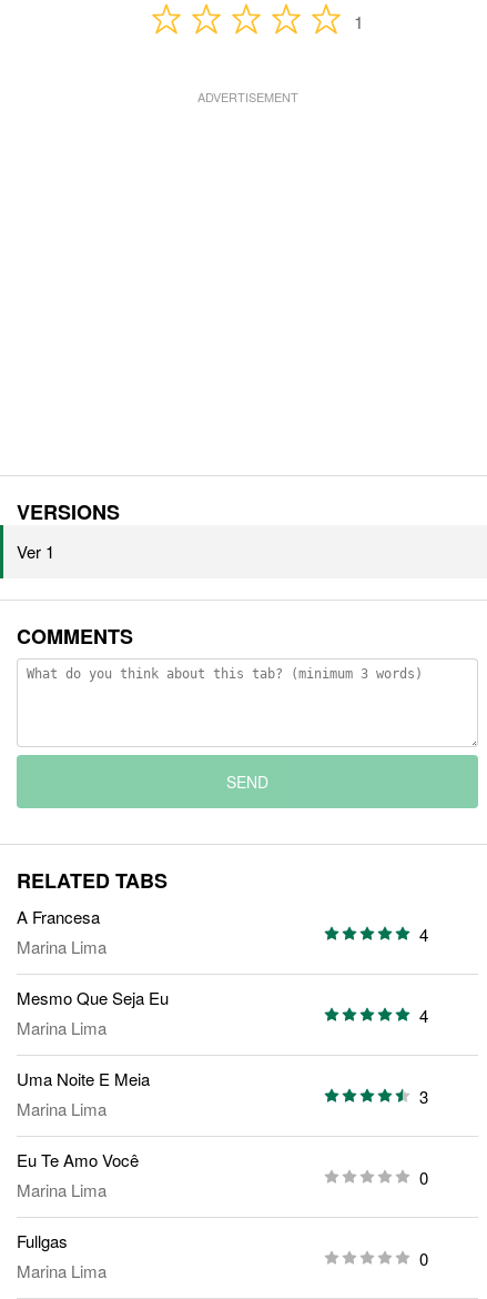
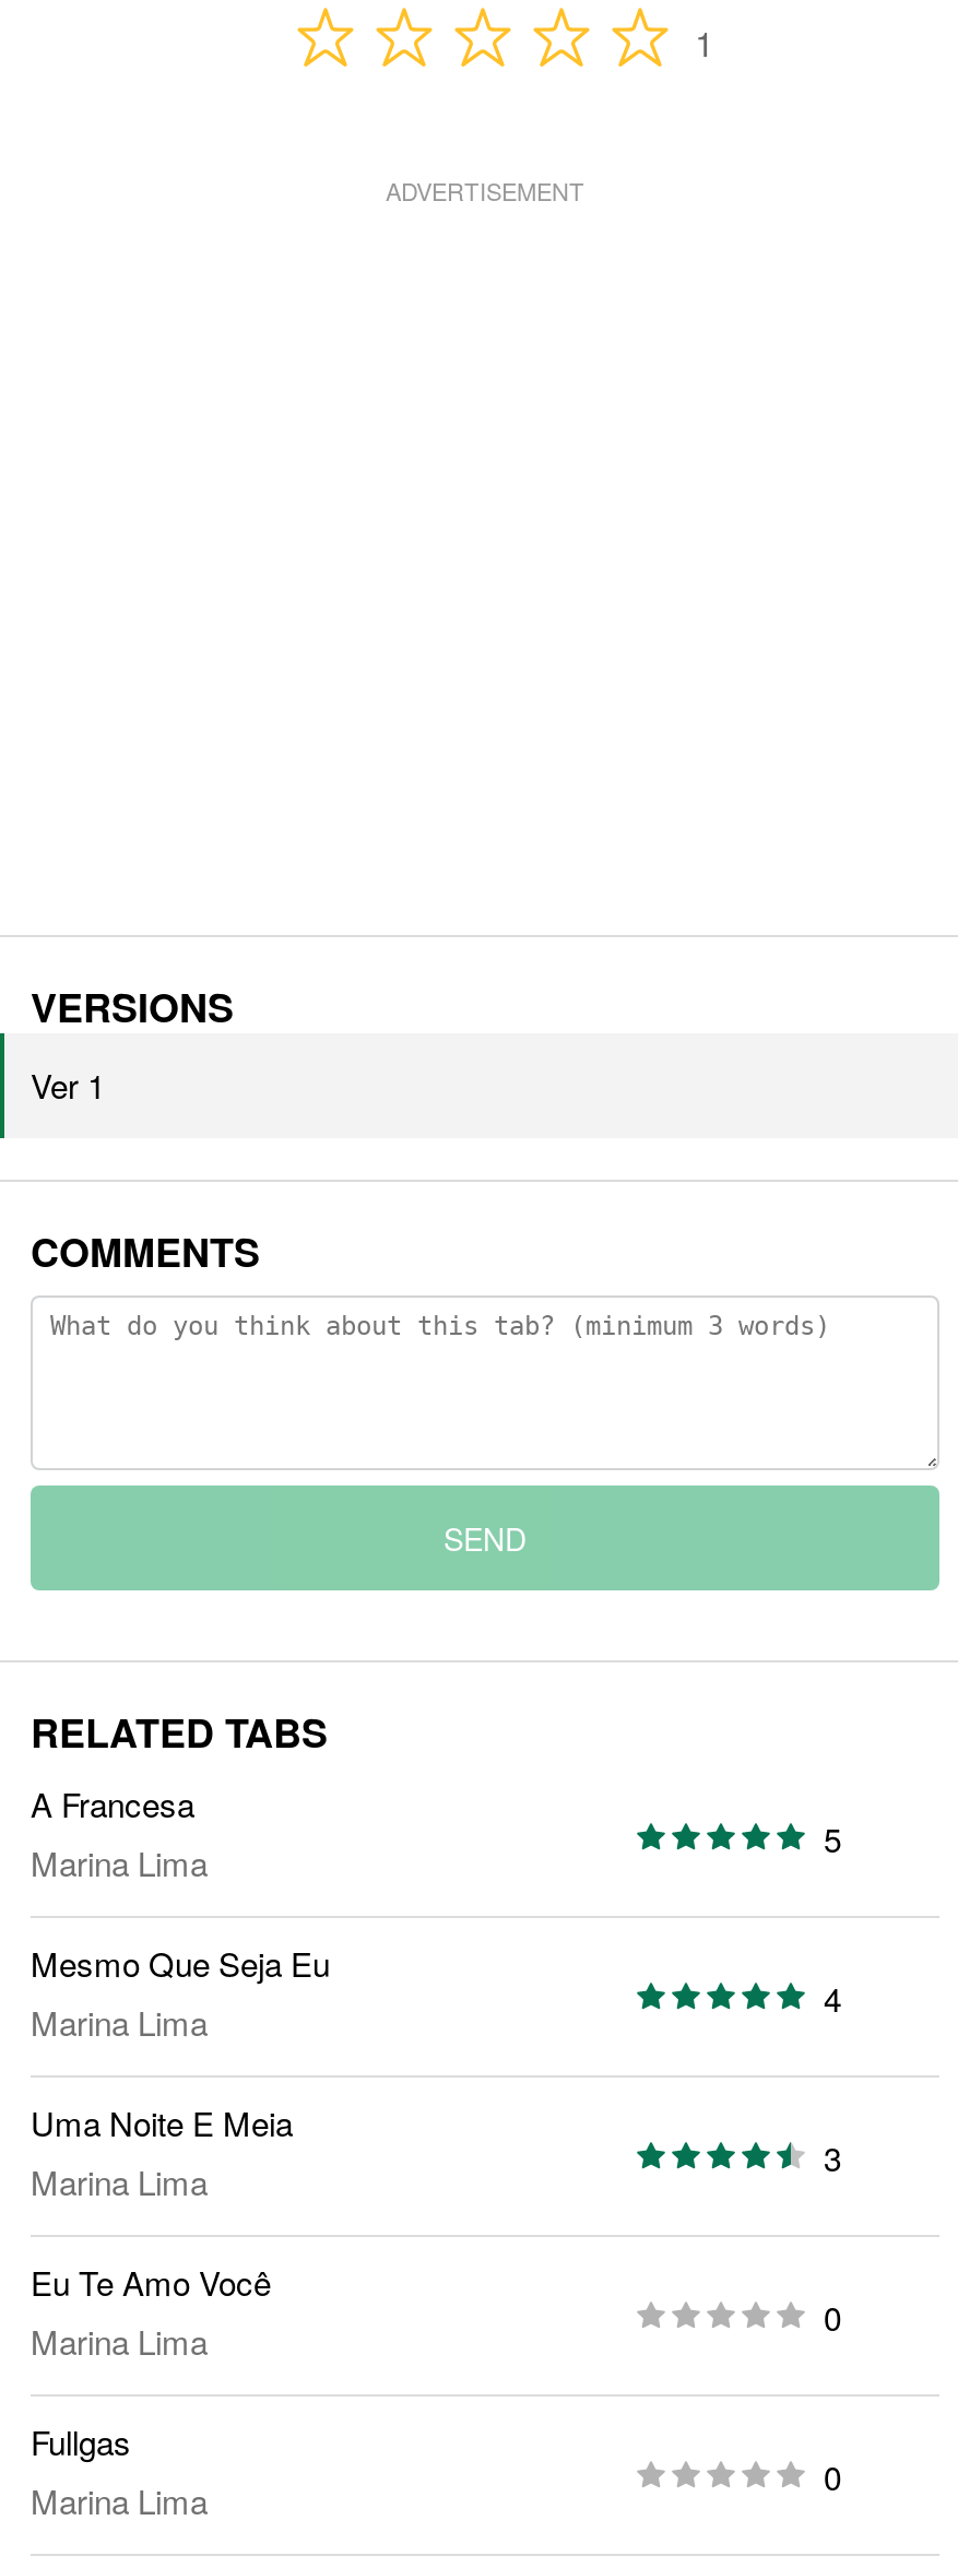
- 4
+ 5
